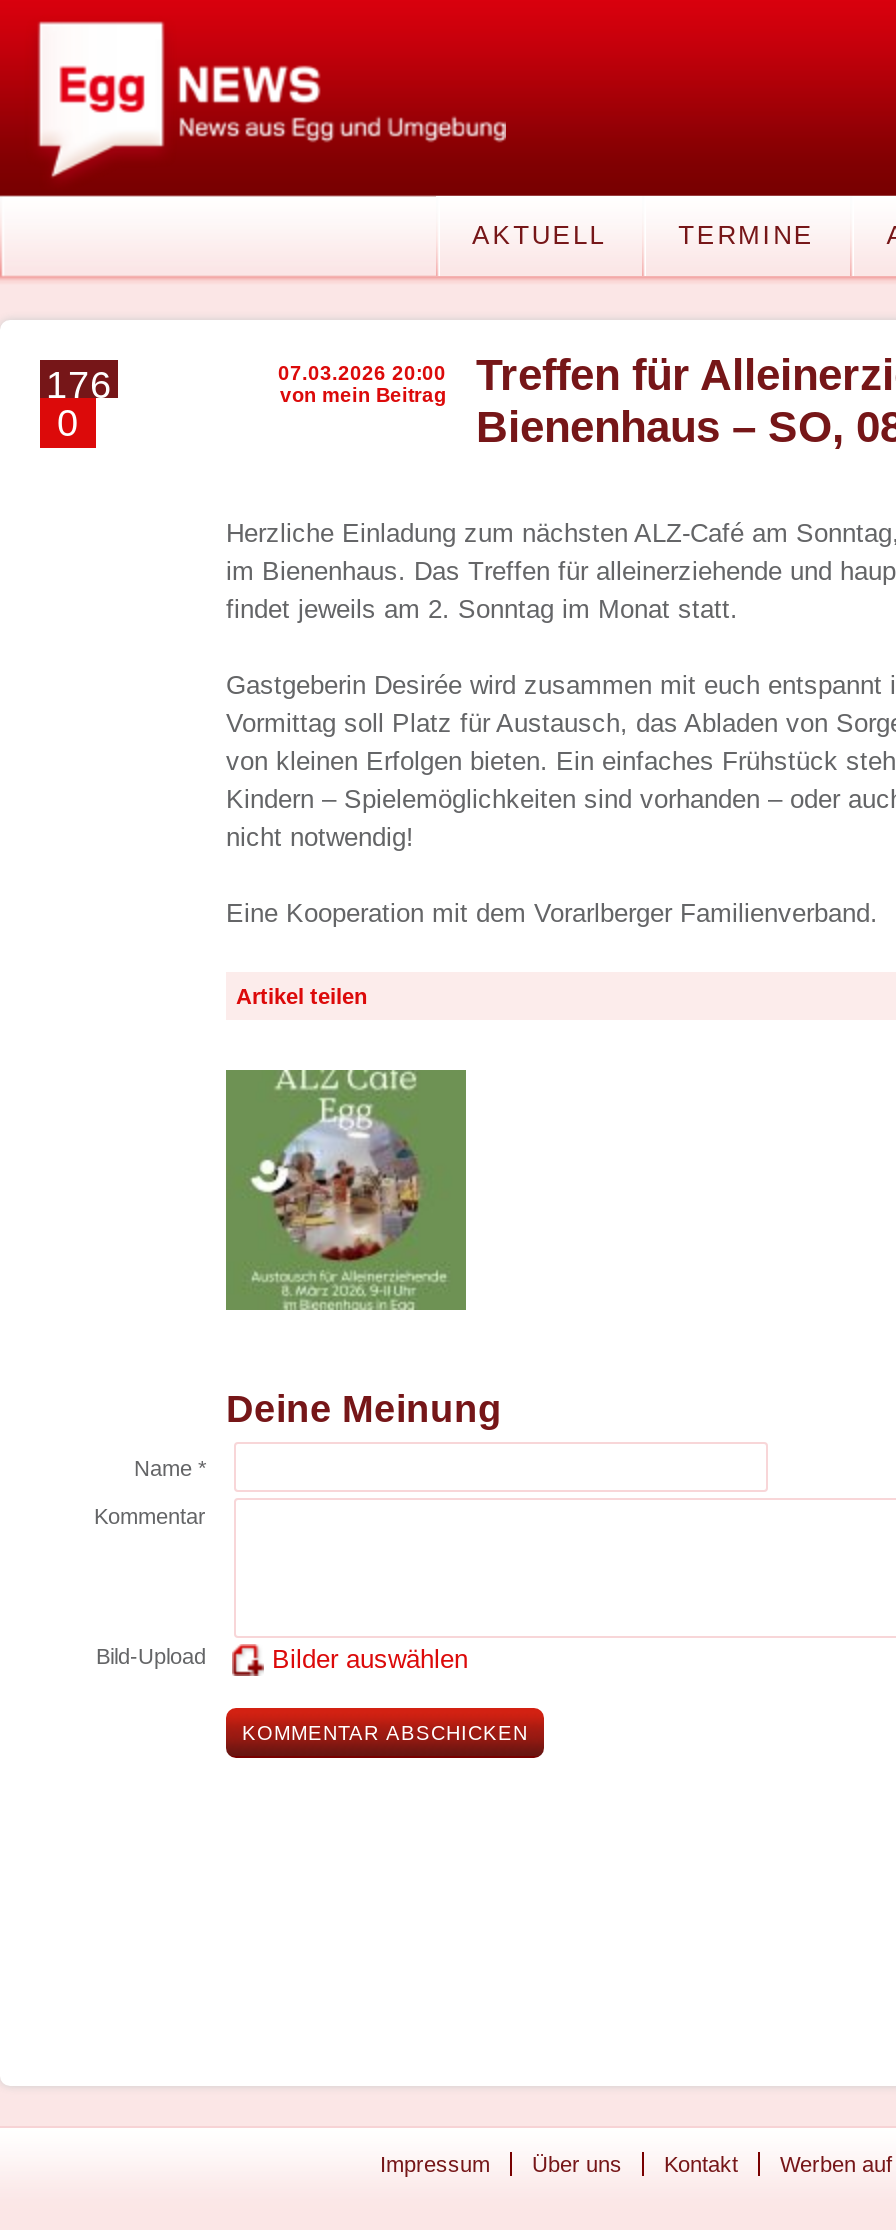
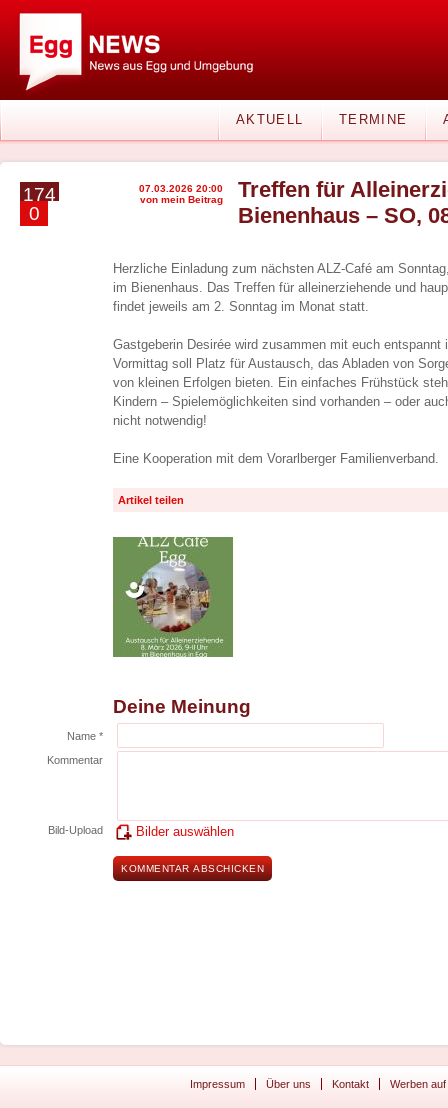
- 176
+ 174
